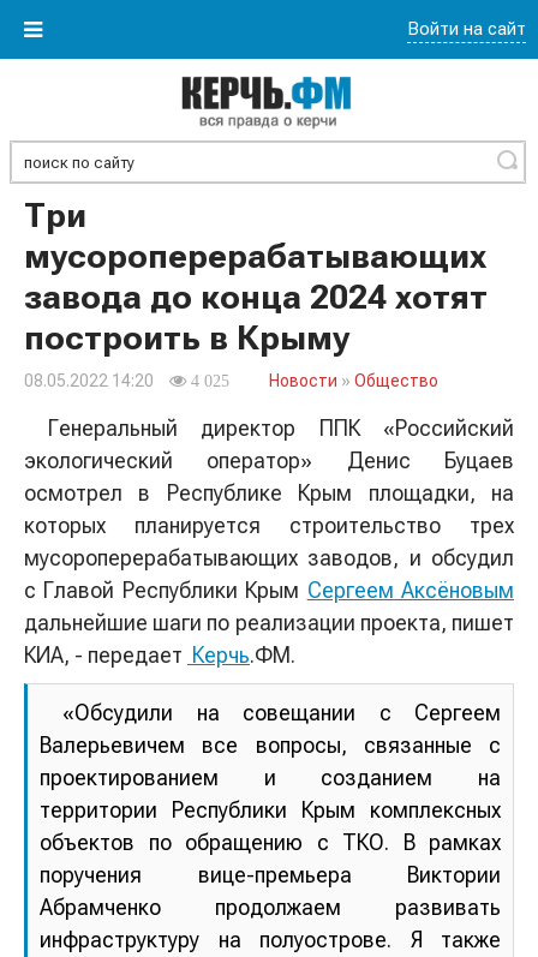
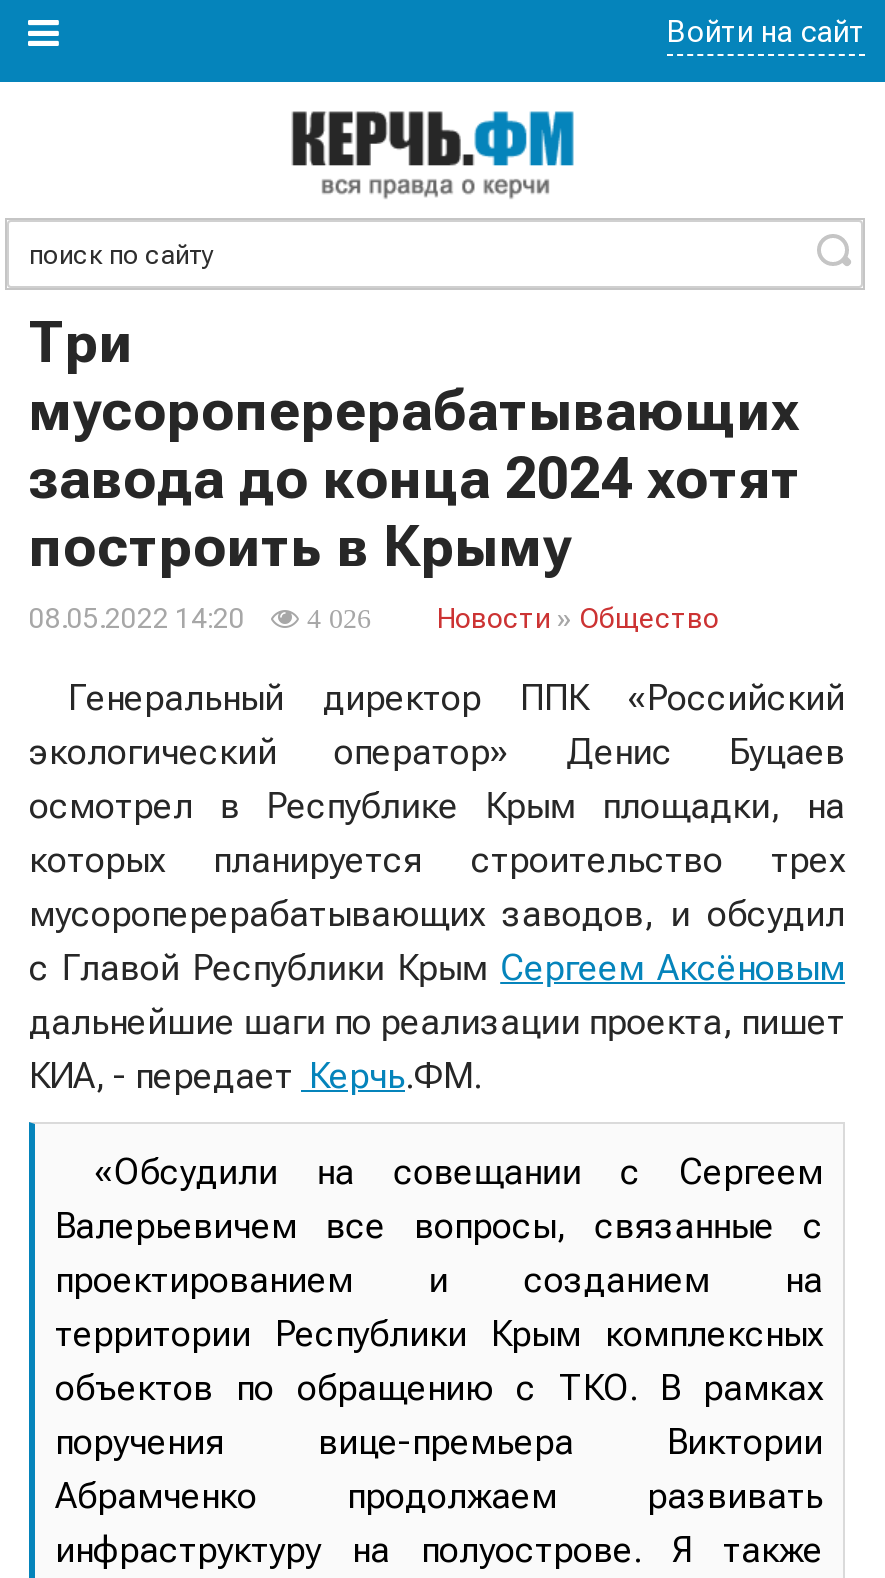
- 08.05.2022 14:20 4 025
+ 08.05.2022 14:20 4 026
